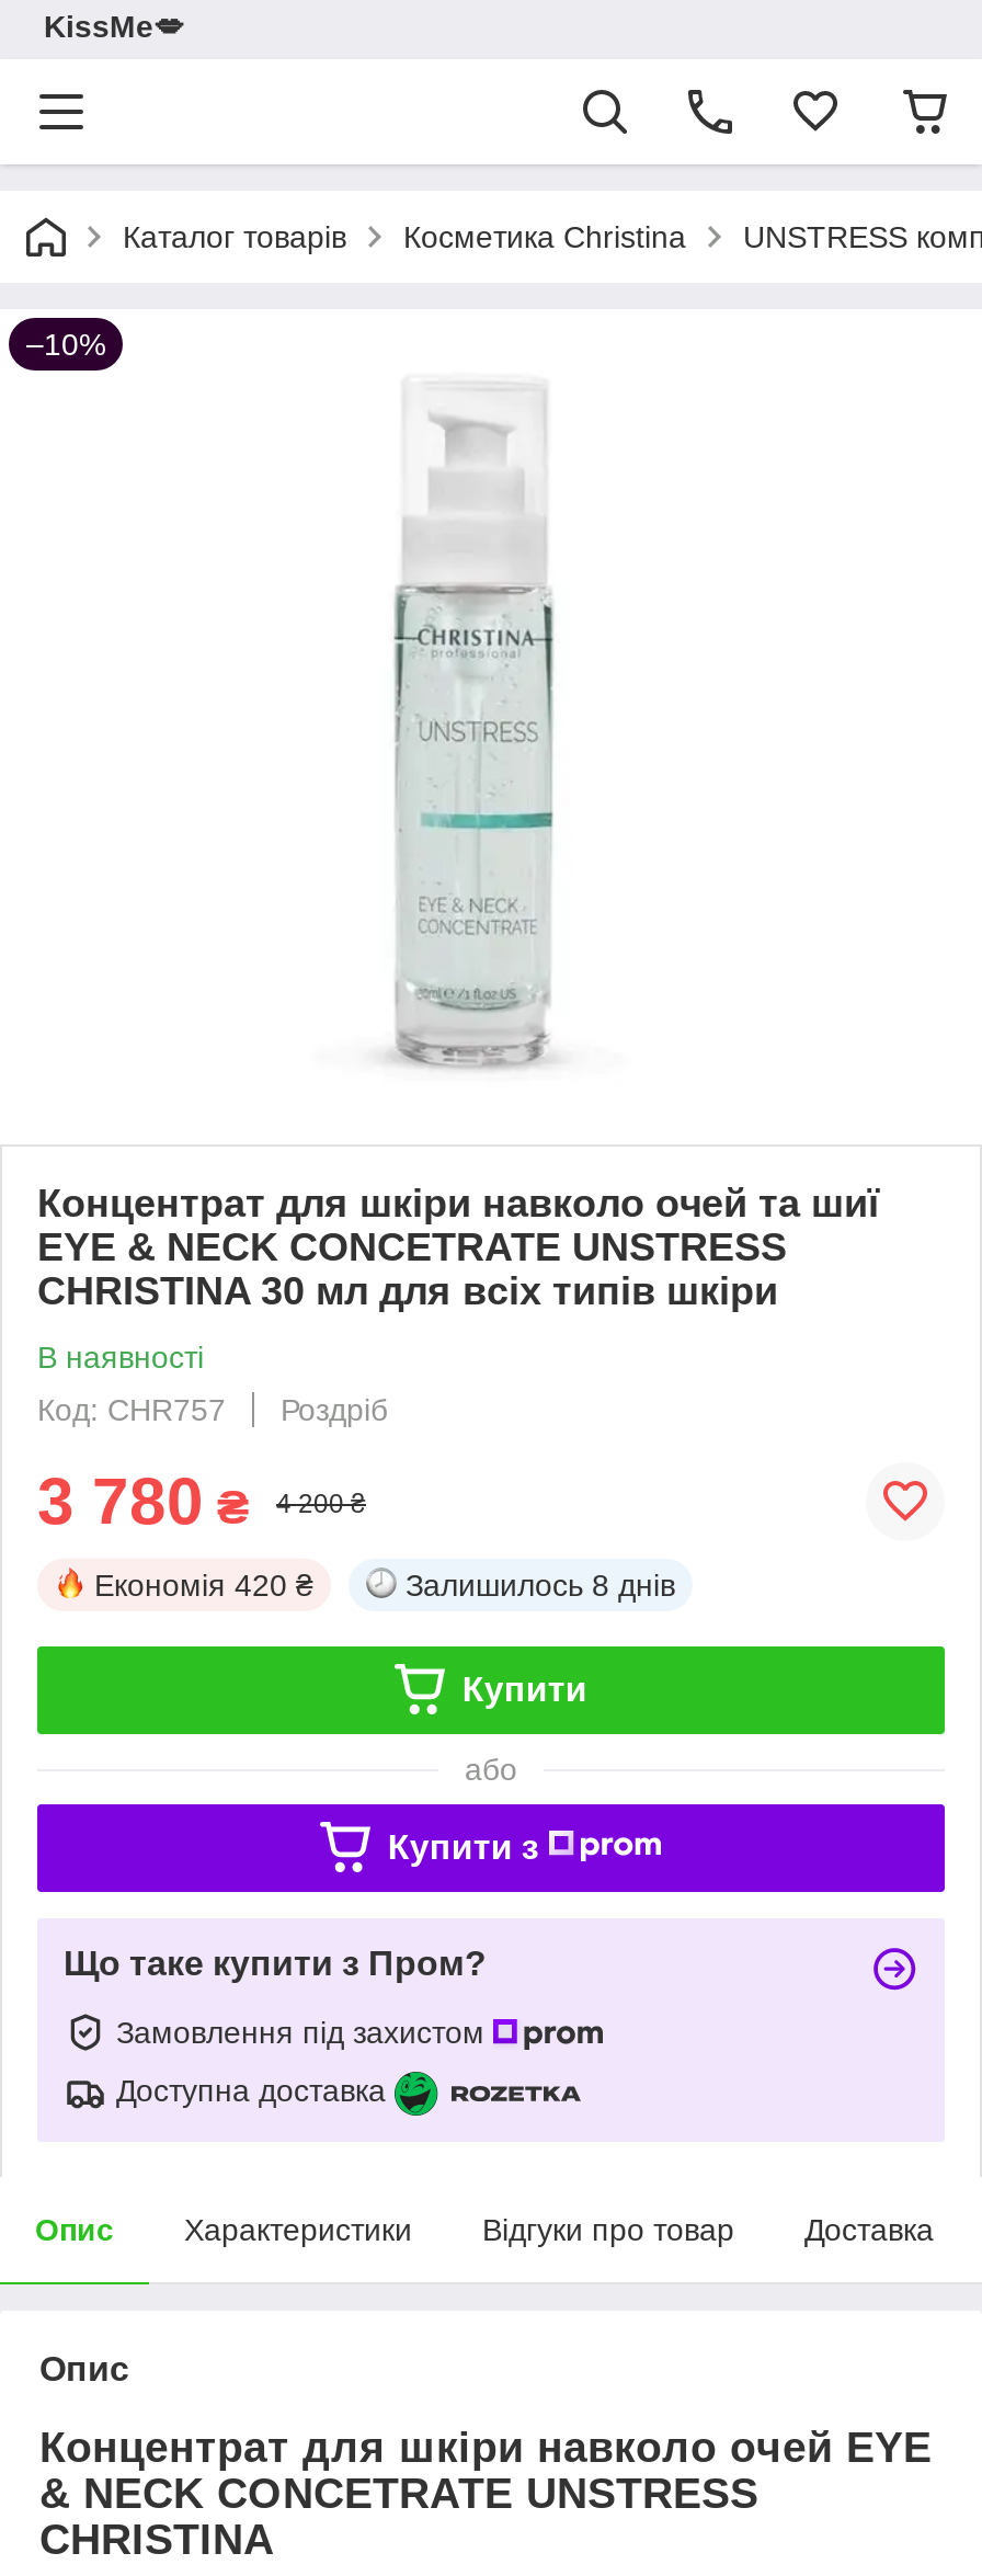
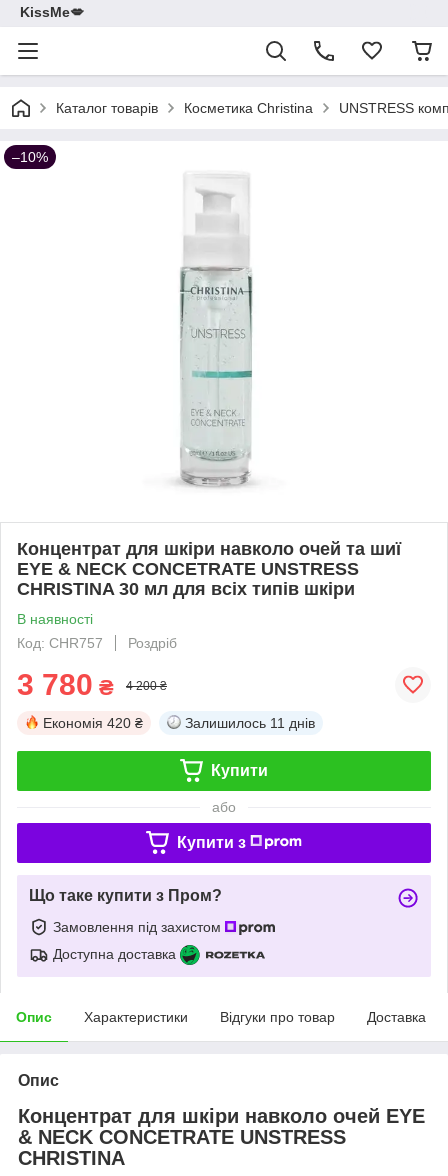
- Залишилось 8 днів
+ Залишилось 11 днів
